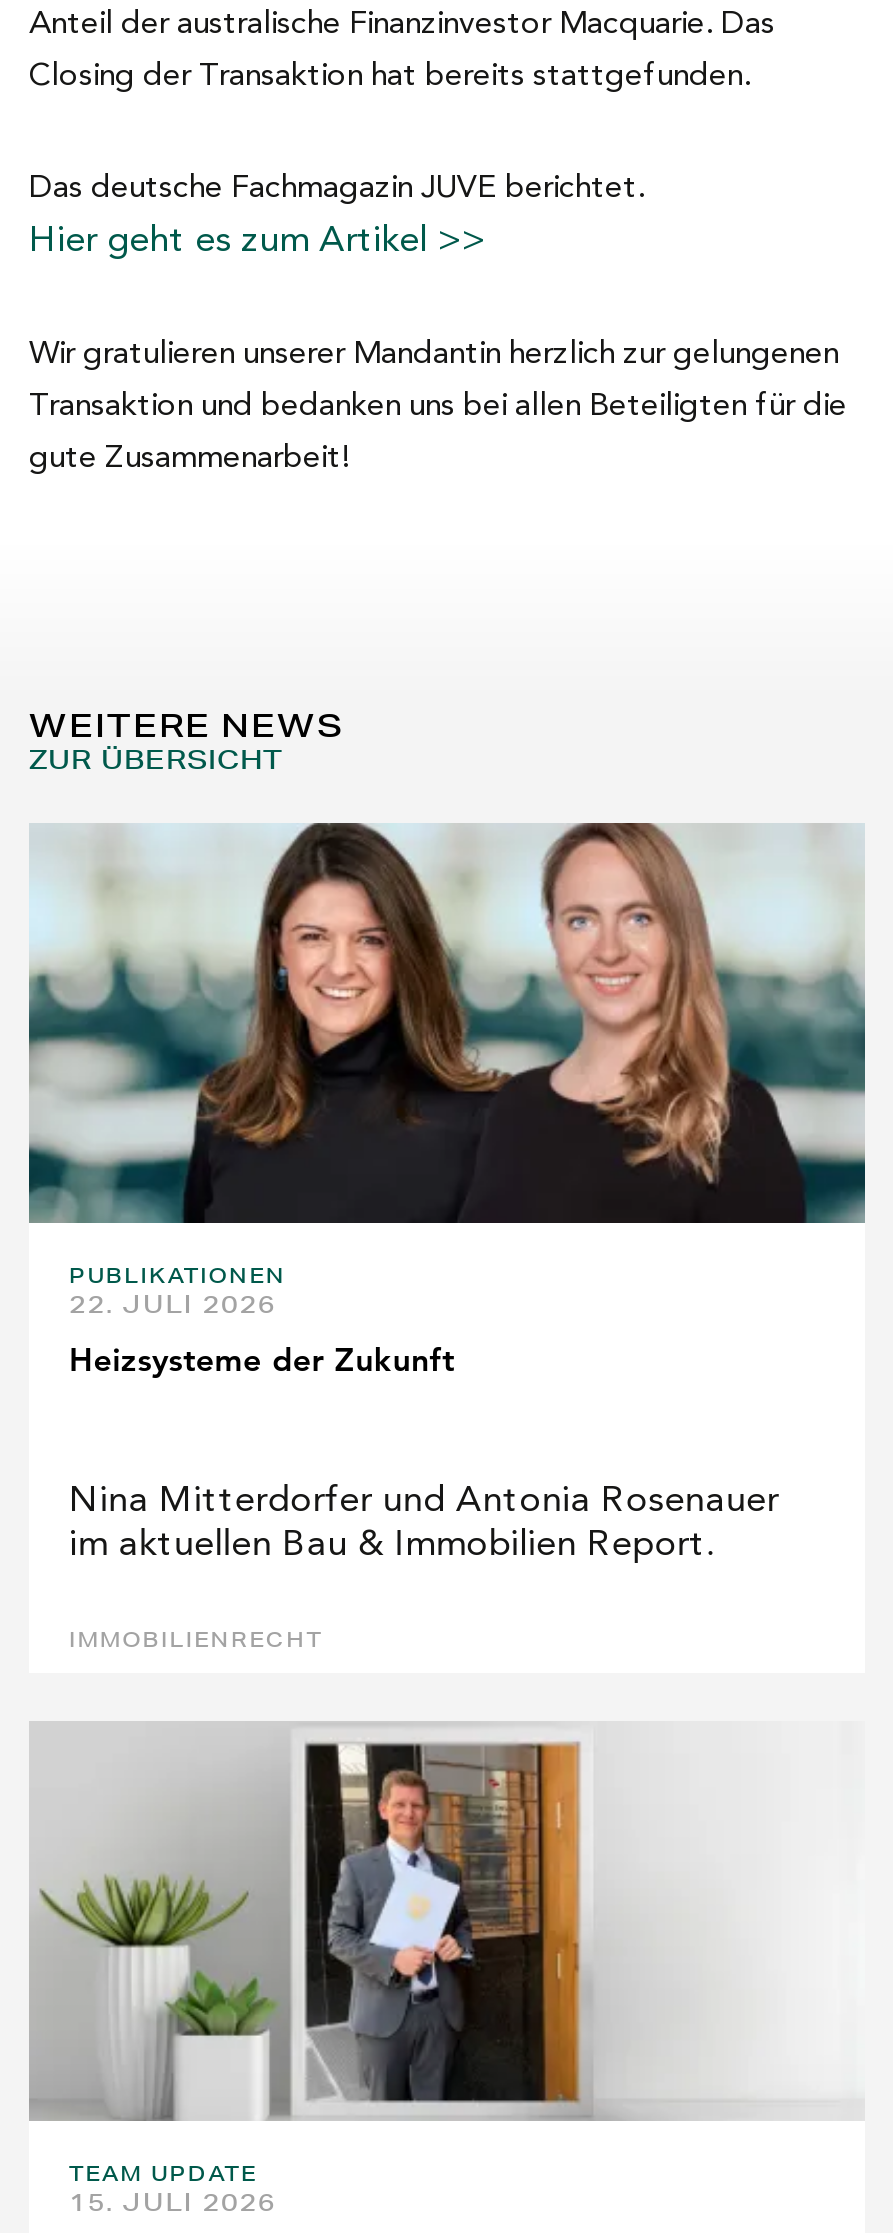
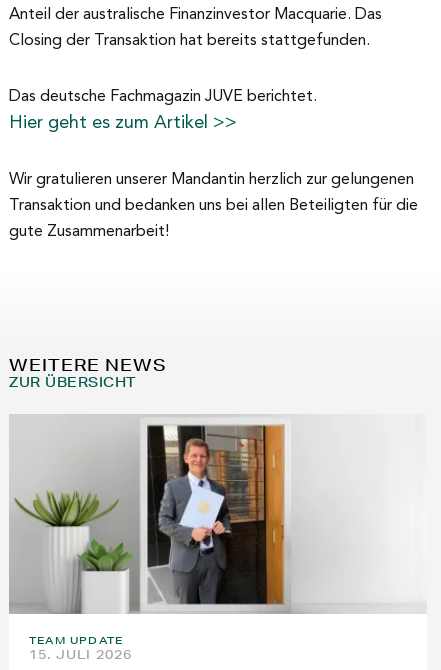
- [image]
- PUBLIKATIONEN
- 22. JULI 2026
- Heizsysteme der Zukunft

- Nina Mitterdorfer und Antonia Rosenauer
- im aktuellen Bau & Immobilien Report.
- IMMOBILIENRECHT
